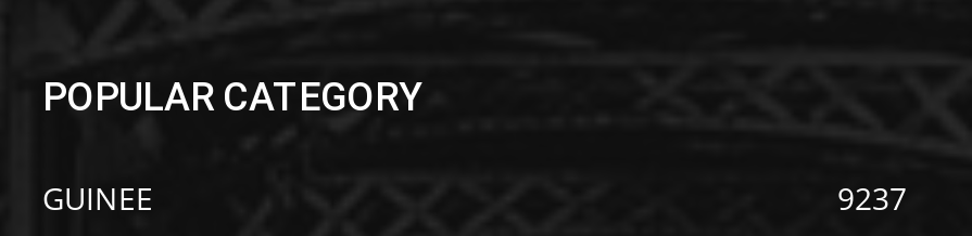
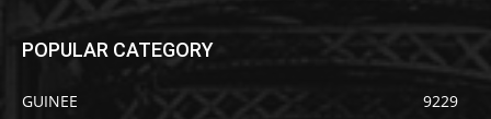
- 9237
+ 9229
